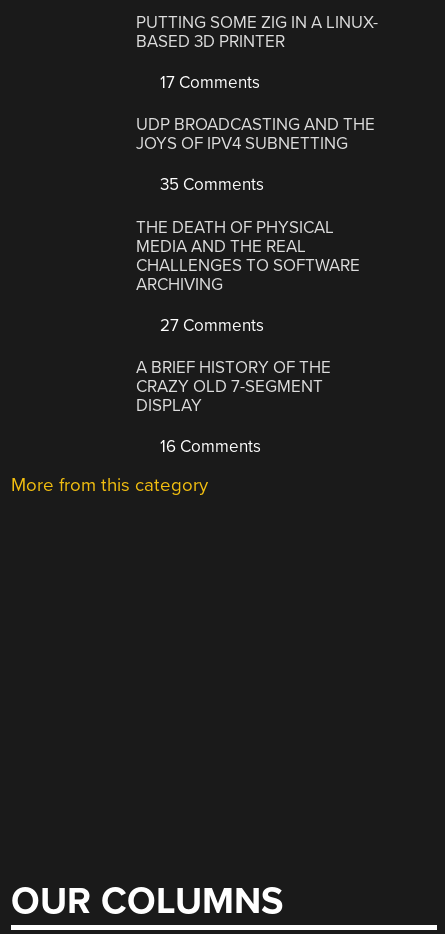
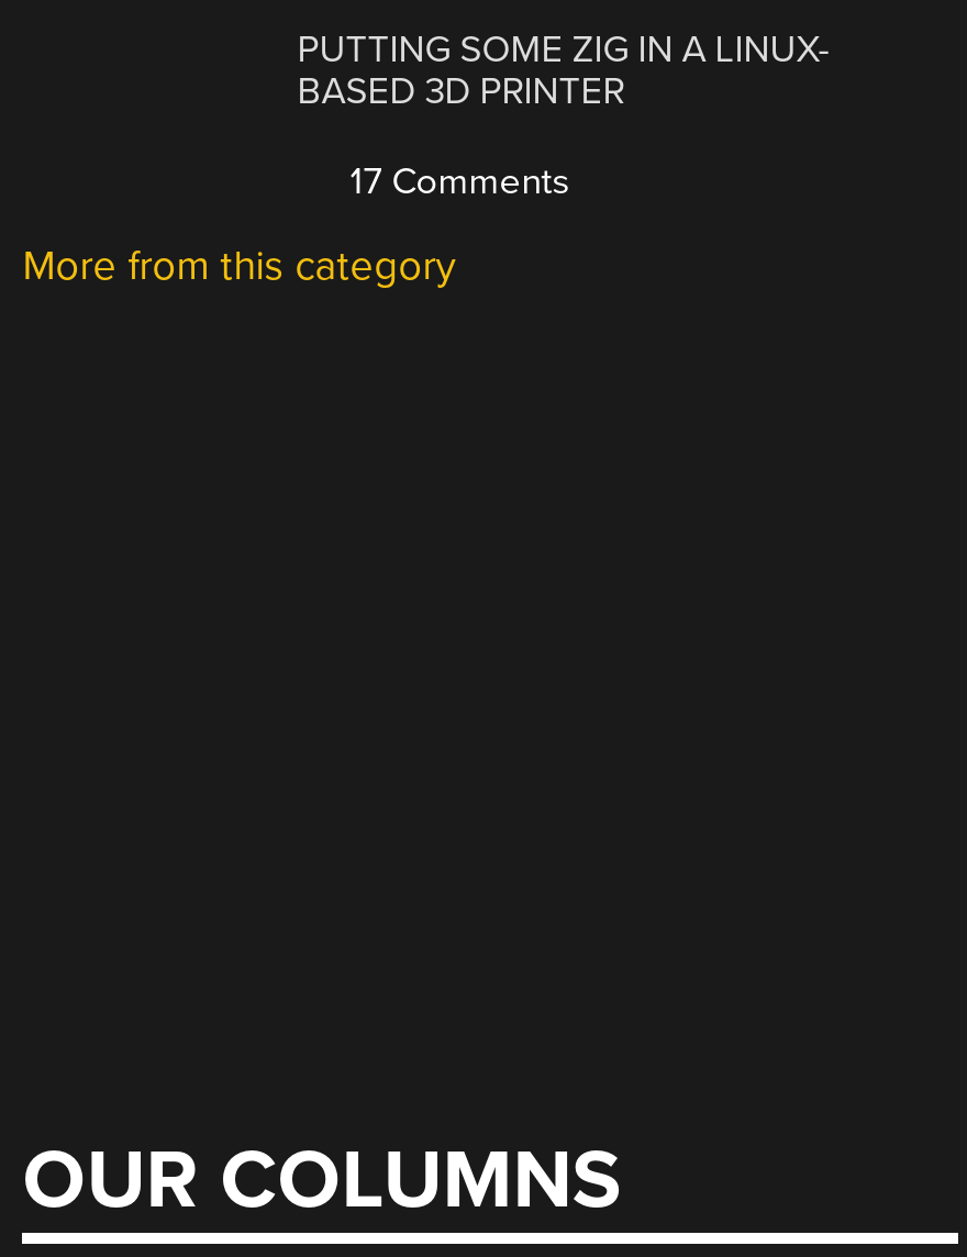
- UDP BROADCASTING AND THE
- JOYS OF IPV4 SUBNETTING
- 35 Comments
- THE DEATH OF PHYSICAL
- MEDIA AND THE REAL
- CHALLENGES TO SOFTWARE
- ARCHIVING
- 27 Comments
- A BRIEF HISTORY OF THE
- CRAZY OLD 7-SEGMENT
- DISPLAY
- 16 Comments
